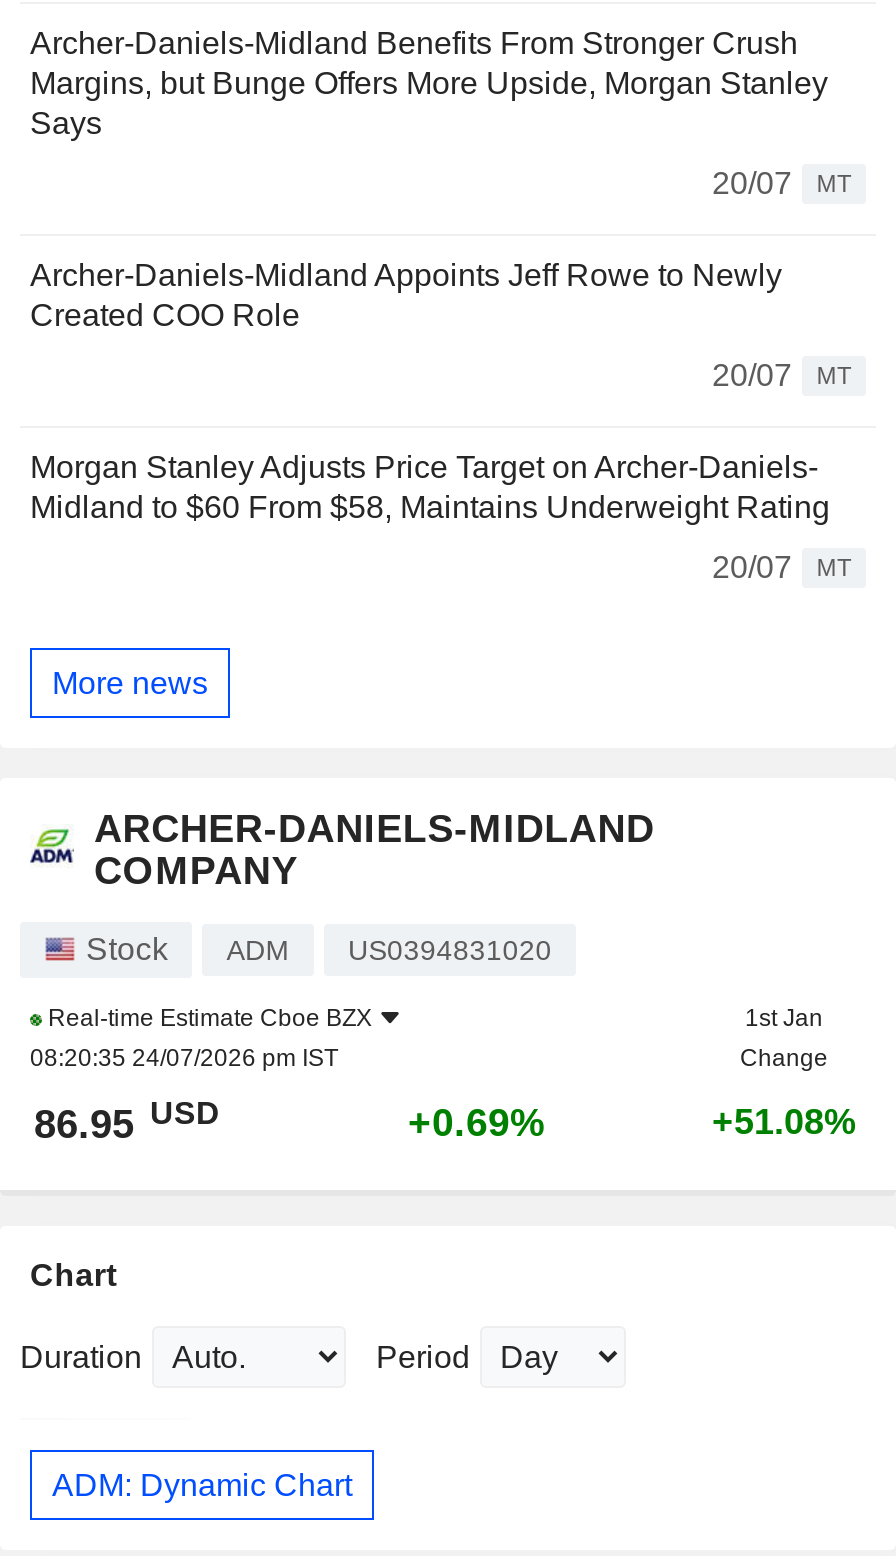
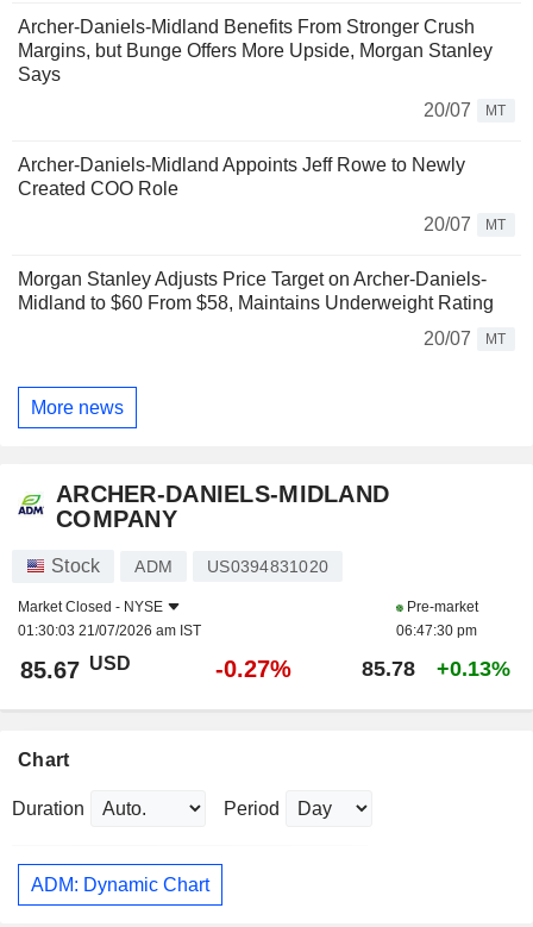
- Real-time Estimate Cboe BZX
- 08:20:35 24/07/2026 pm IST
+ Market Closed - NYSE
+ 01:30:03 21/07/2026 am IST

- 1st Jan
- Change
+ Pre-market
+ 06:47:30 pm

- 86.95 USD
- +0.69%
- +51.08%
+ 85.67 USD
+ -0.27%
+ 85.78
+ +0.13%
